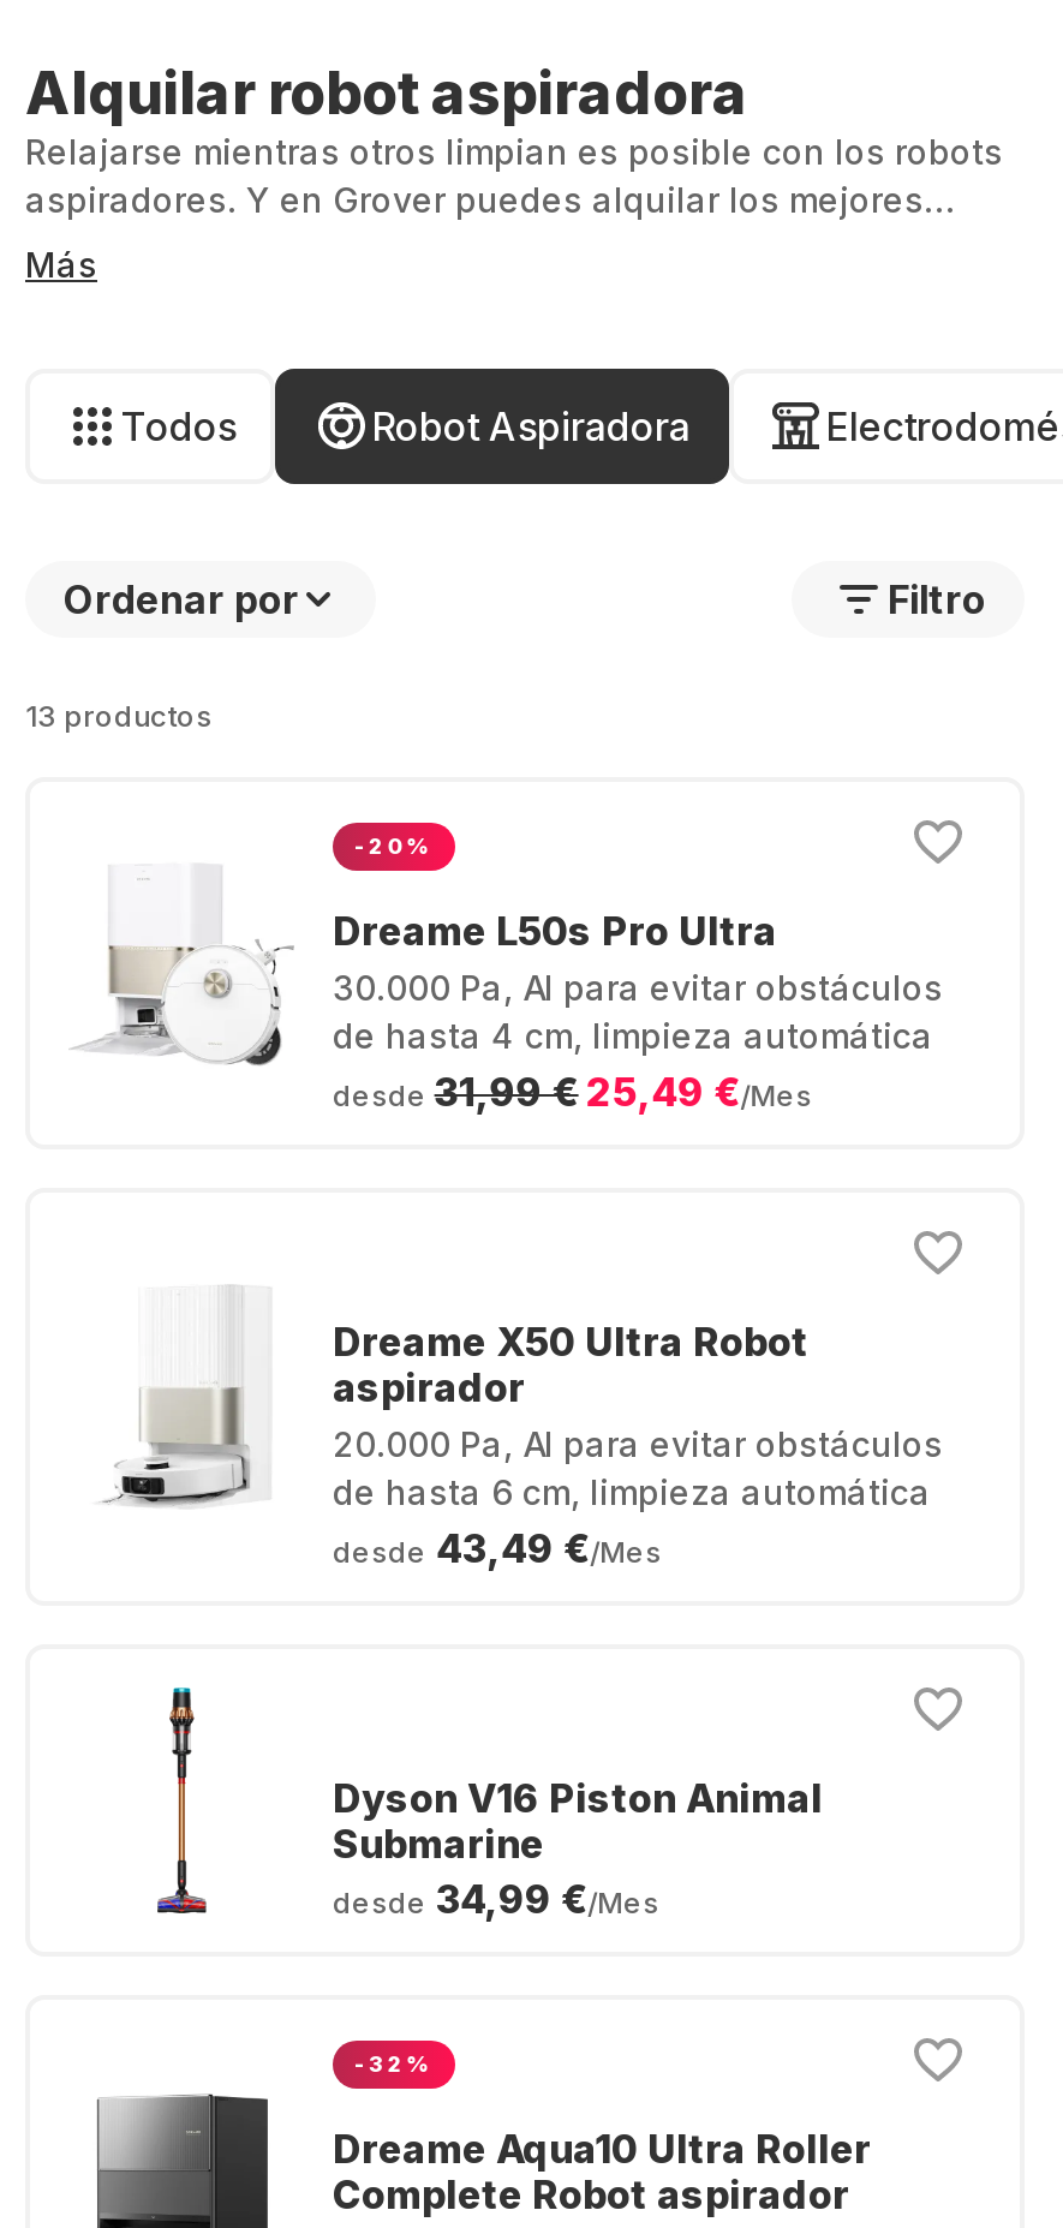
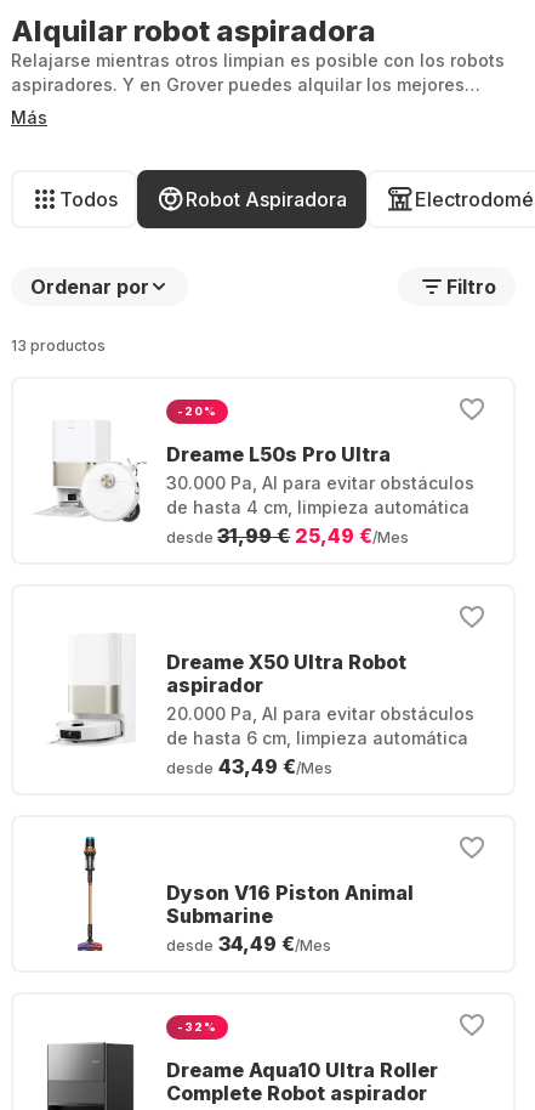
- desde 34,99 €/Mes
+ desde 34,49 €/Mes
